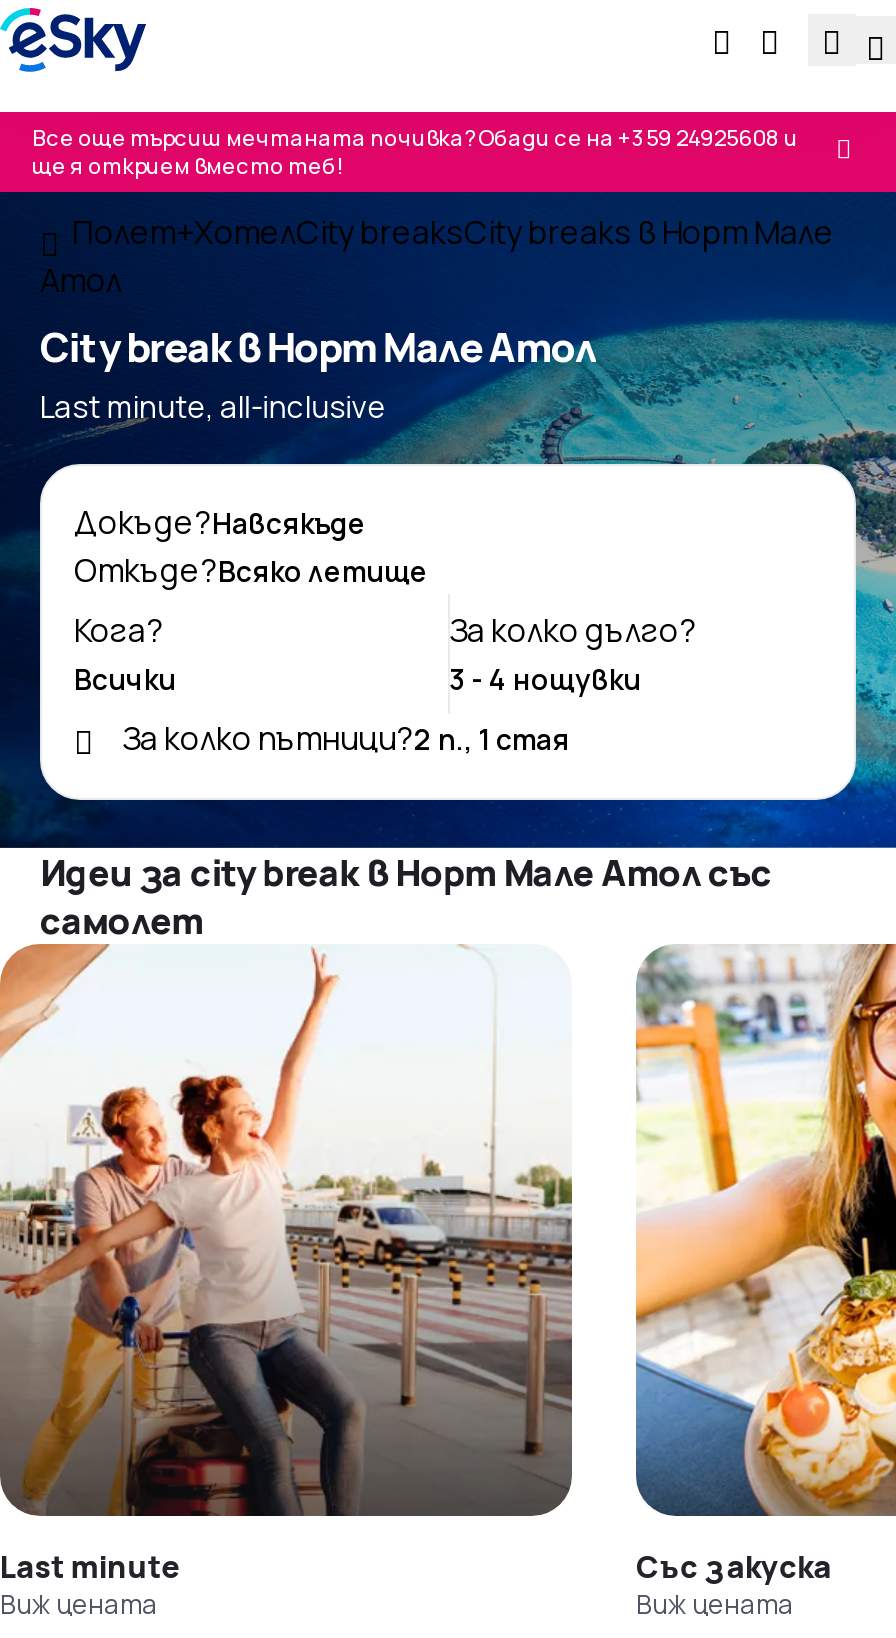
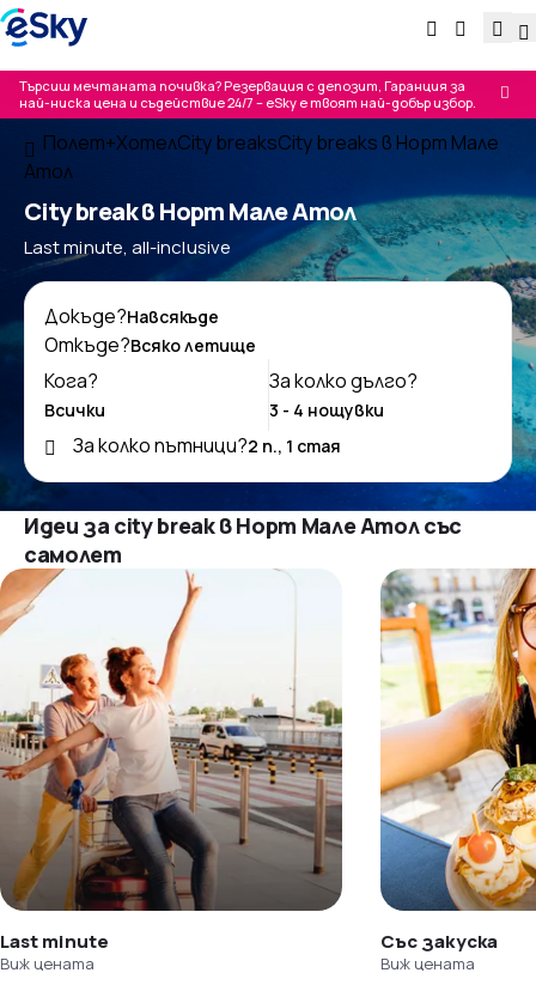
- Все още търсиш мечтаната почивка? Обади се на +359 24925608 и
- ще я открием вместо теб!
+ Търсиш мечтаната почивка? Резервация с депозит, Гаранция за
+ най-ниска цена и съдействие 24/7 – eSky е твоят най-добър избор.
